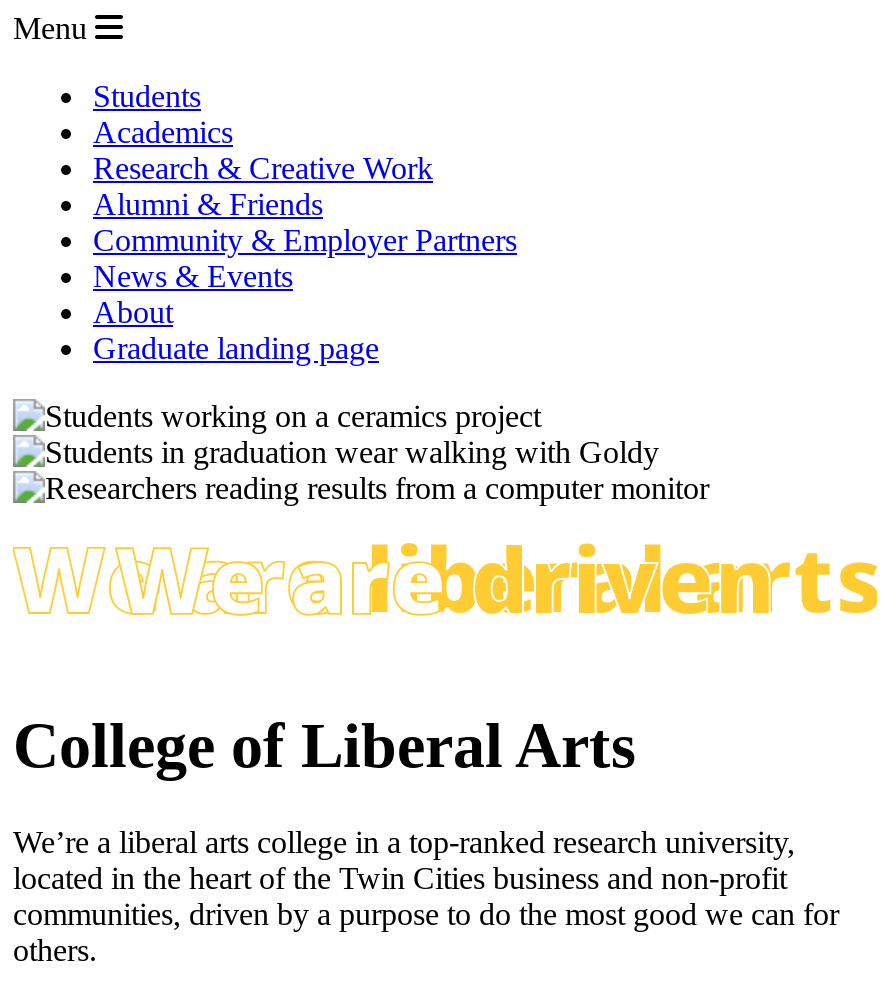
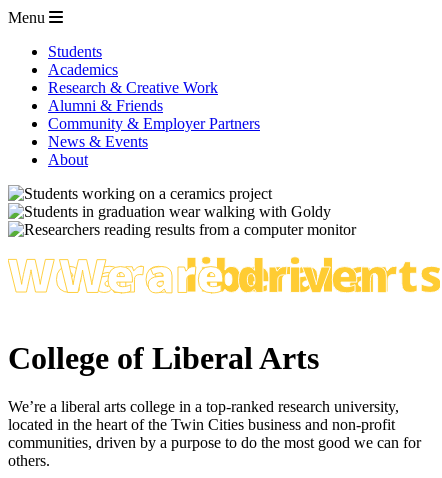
- Graduate landing page
